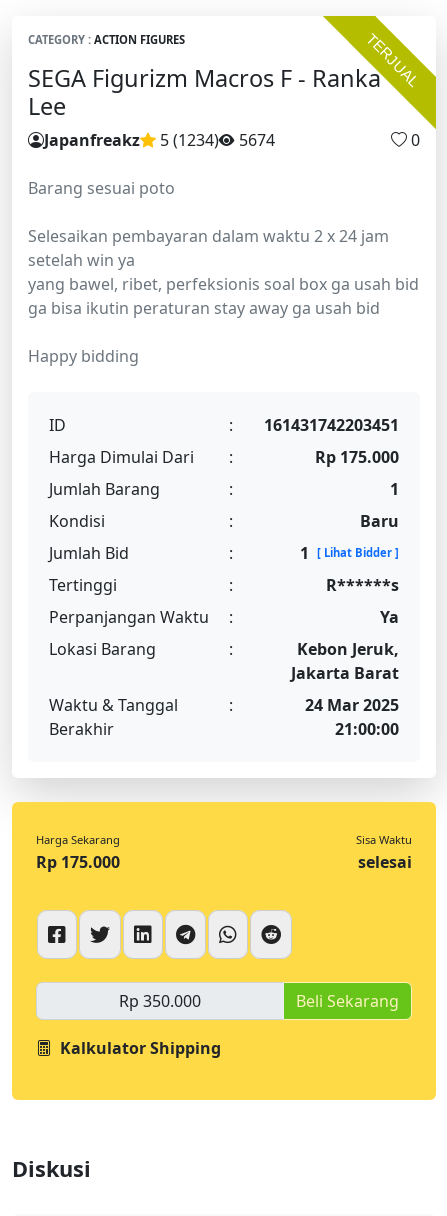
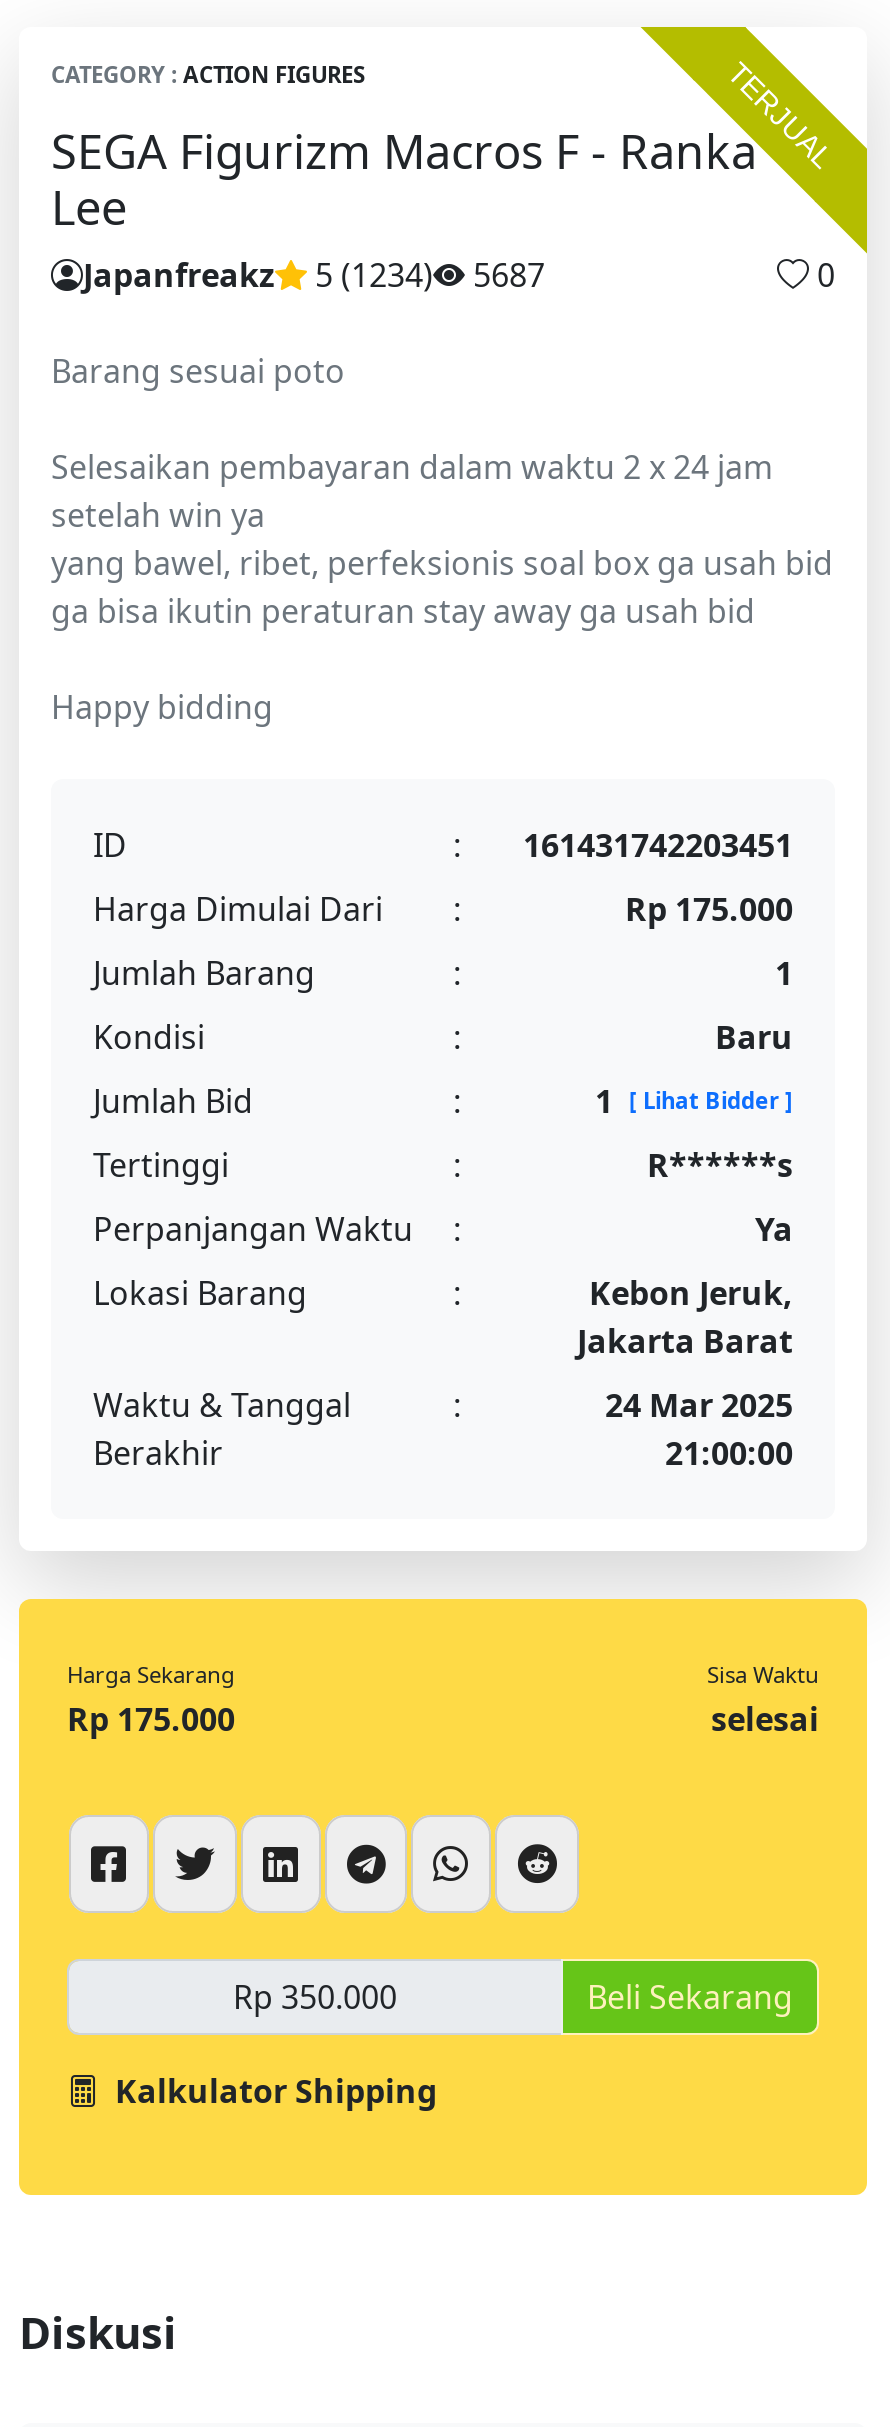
- Japanfreakz 5 (1234) 5674
+ Japanfreakz 5 (1234) 5687
